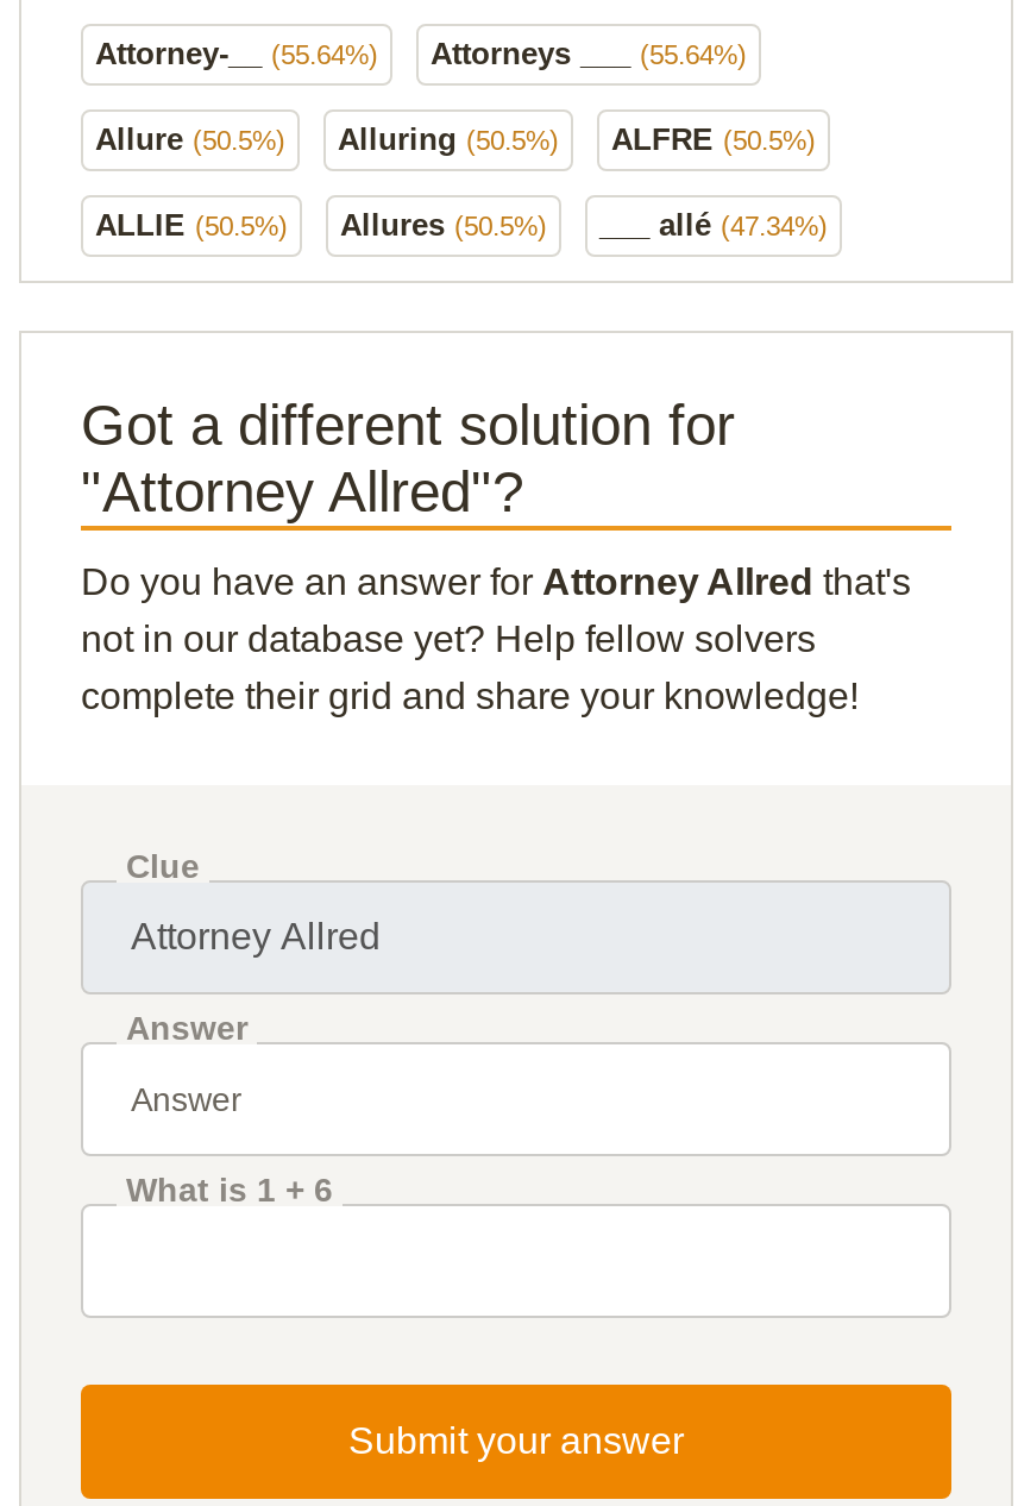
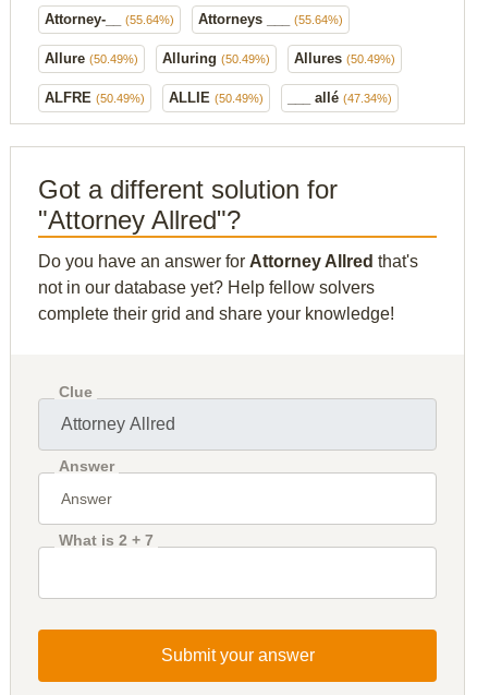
- Allure (50.5%)
- Alluring (50.5%)
- ALFRE (50.5%)
+ Allure (50.49%)
+ Alluring (50.49%)
+ Allures (50.49%)

- ALLIE (50.5%)
- Allures (50.5%)
+ ALFRE (50.49%)
+ ALLIE (50.49%)

- What is 1 + 6
+ What is 2 + 7
